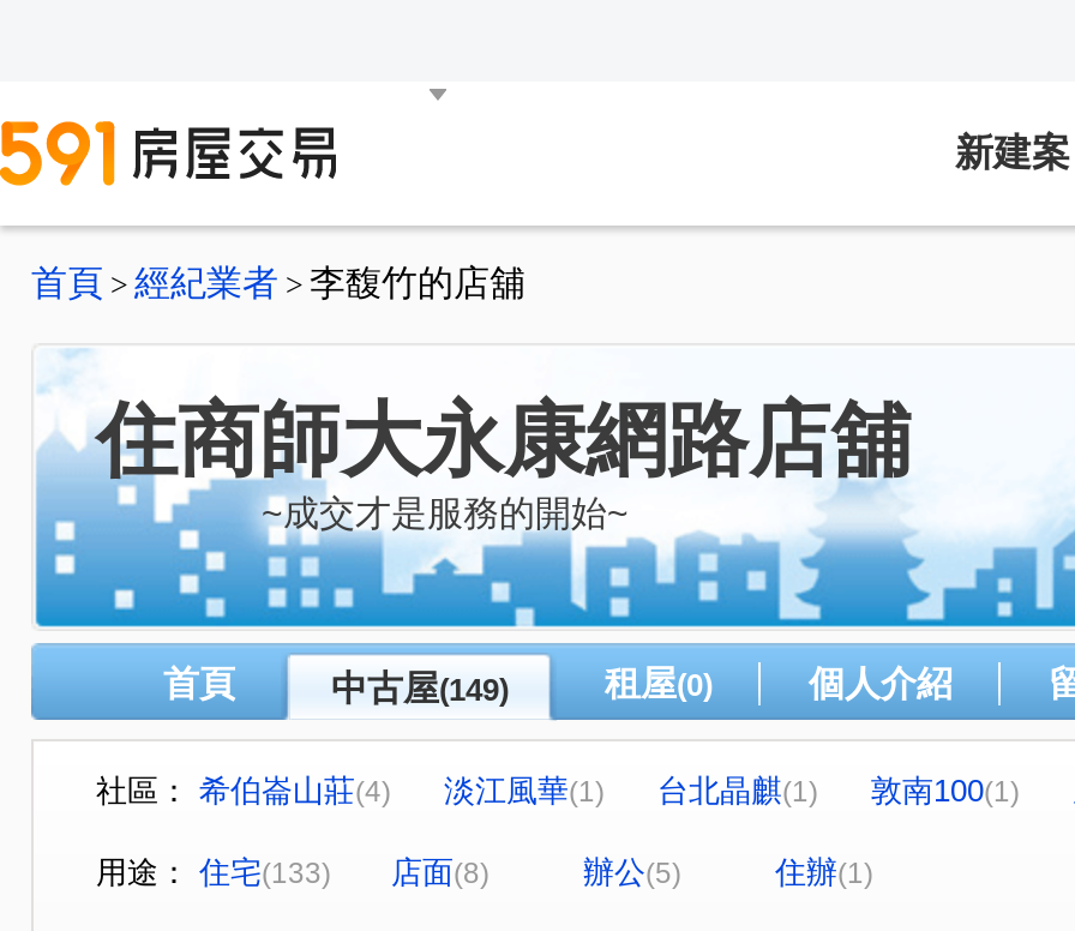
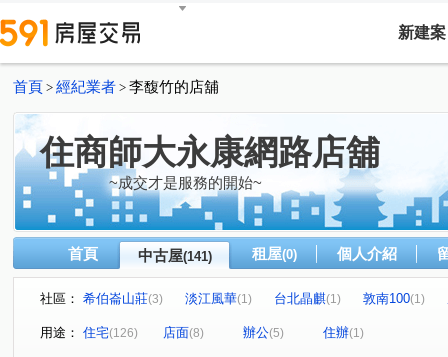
- 中古屋(149)
+ 中古屋(141)

- 社區： 希伯崙山莊(4)
+ 社區： 希伯崙山莊(3)

- 用途： 住宅(133) 店面(8)
+ 用途： 住宅(126) 店面(8)
